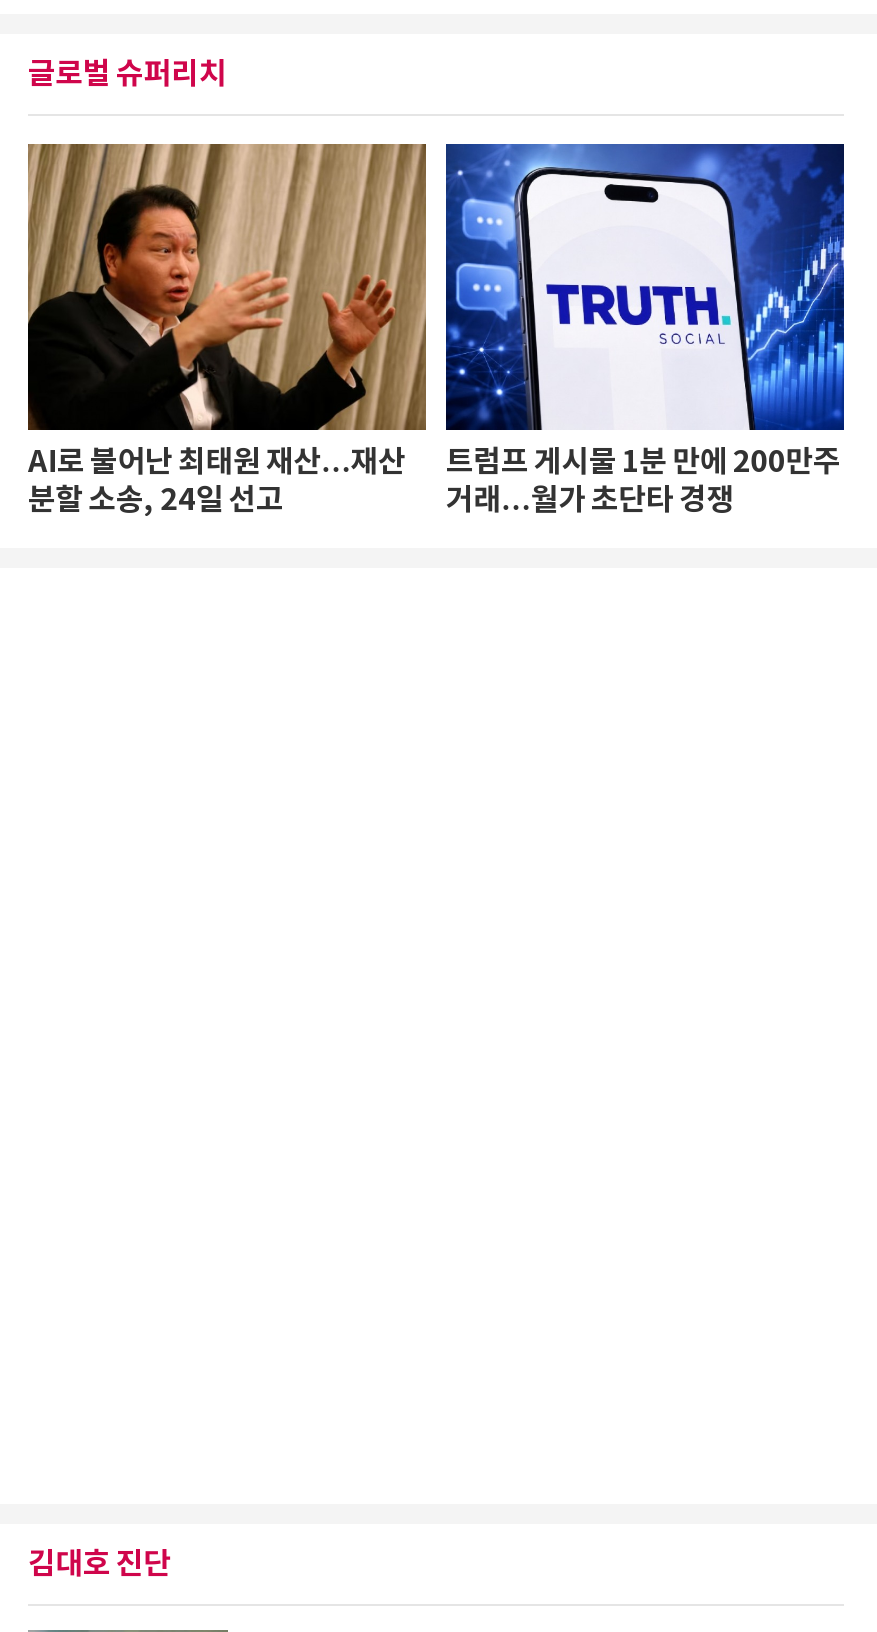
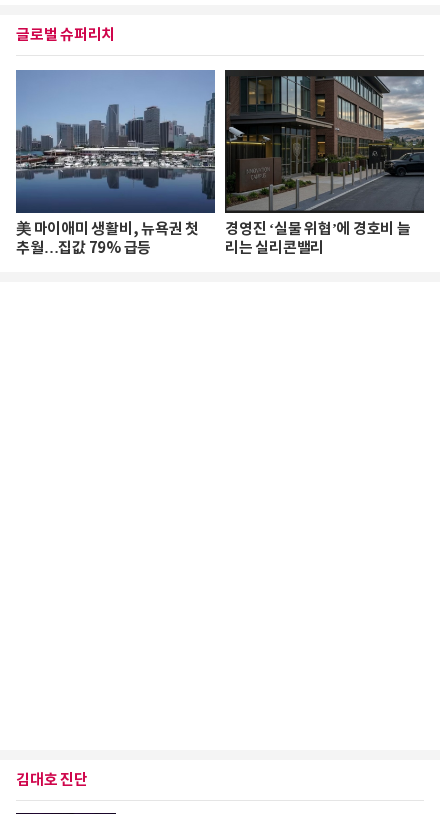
- [image]
- AI로 불어난 최태원 재산…재산
- 분할 소송, 24일 선고
+ [image]
+ 美 마이애미 생활비, 뉴욕권 첫
+ 추월…집값 79% 급등

- [image]
- 트럼프 게시물 1분 만에 200만주
- 거래…월가 초단타 경쟁
+ [image]
+ 경영진 ‘실물 위협’에 경호비 늘
+ 리는 실리콘밸리
